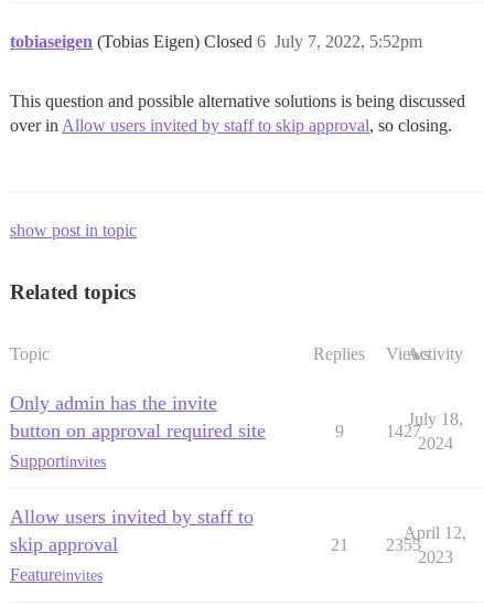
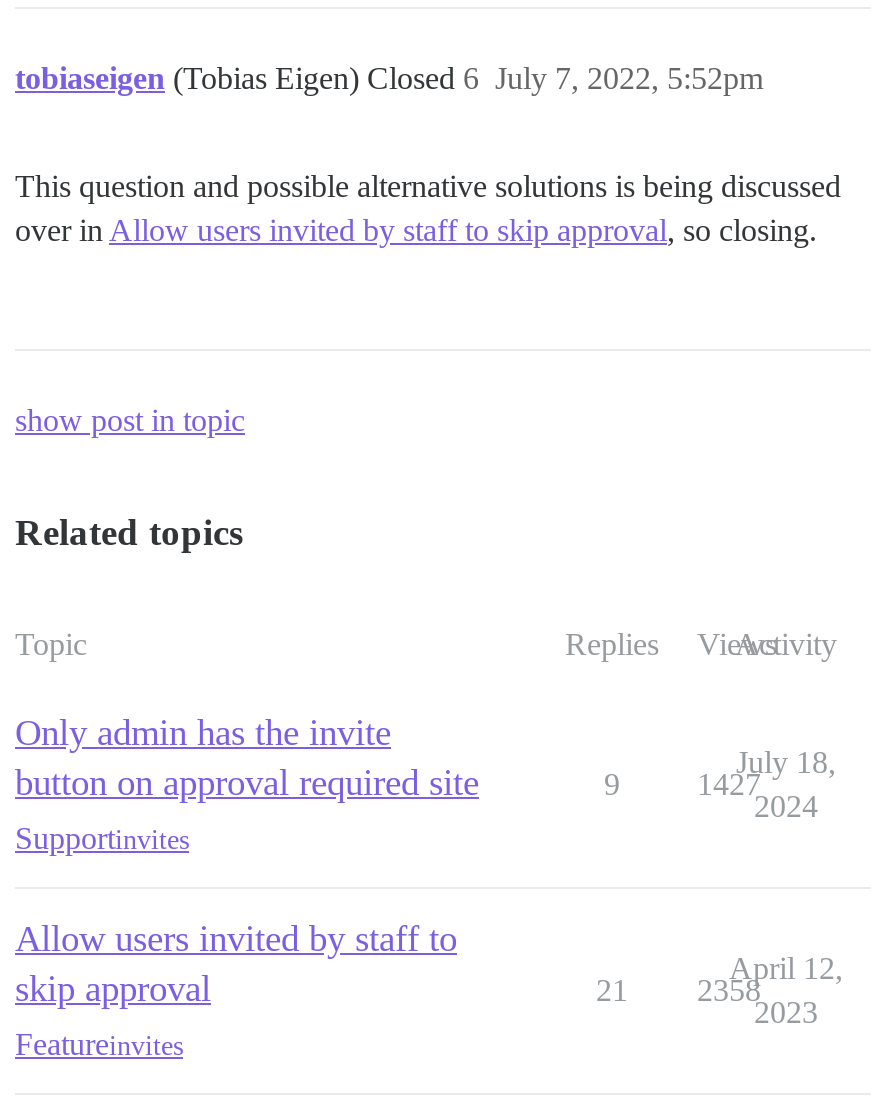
- 2355
+ 2358
